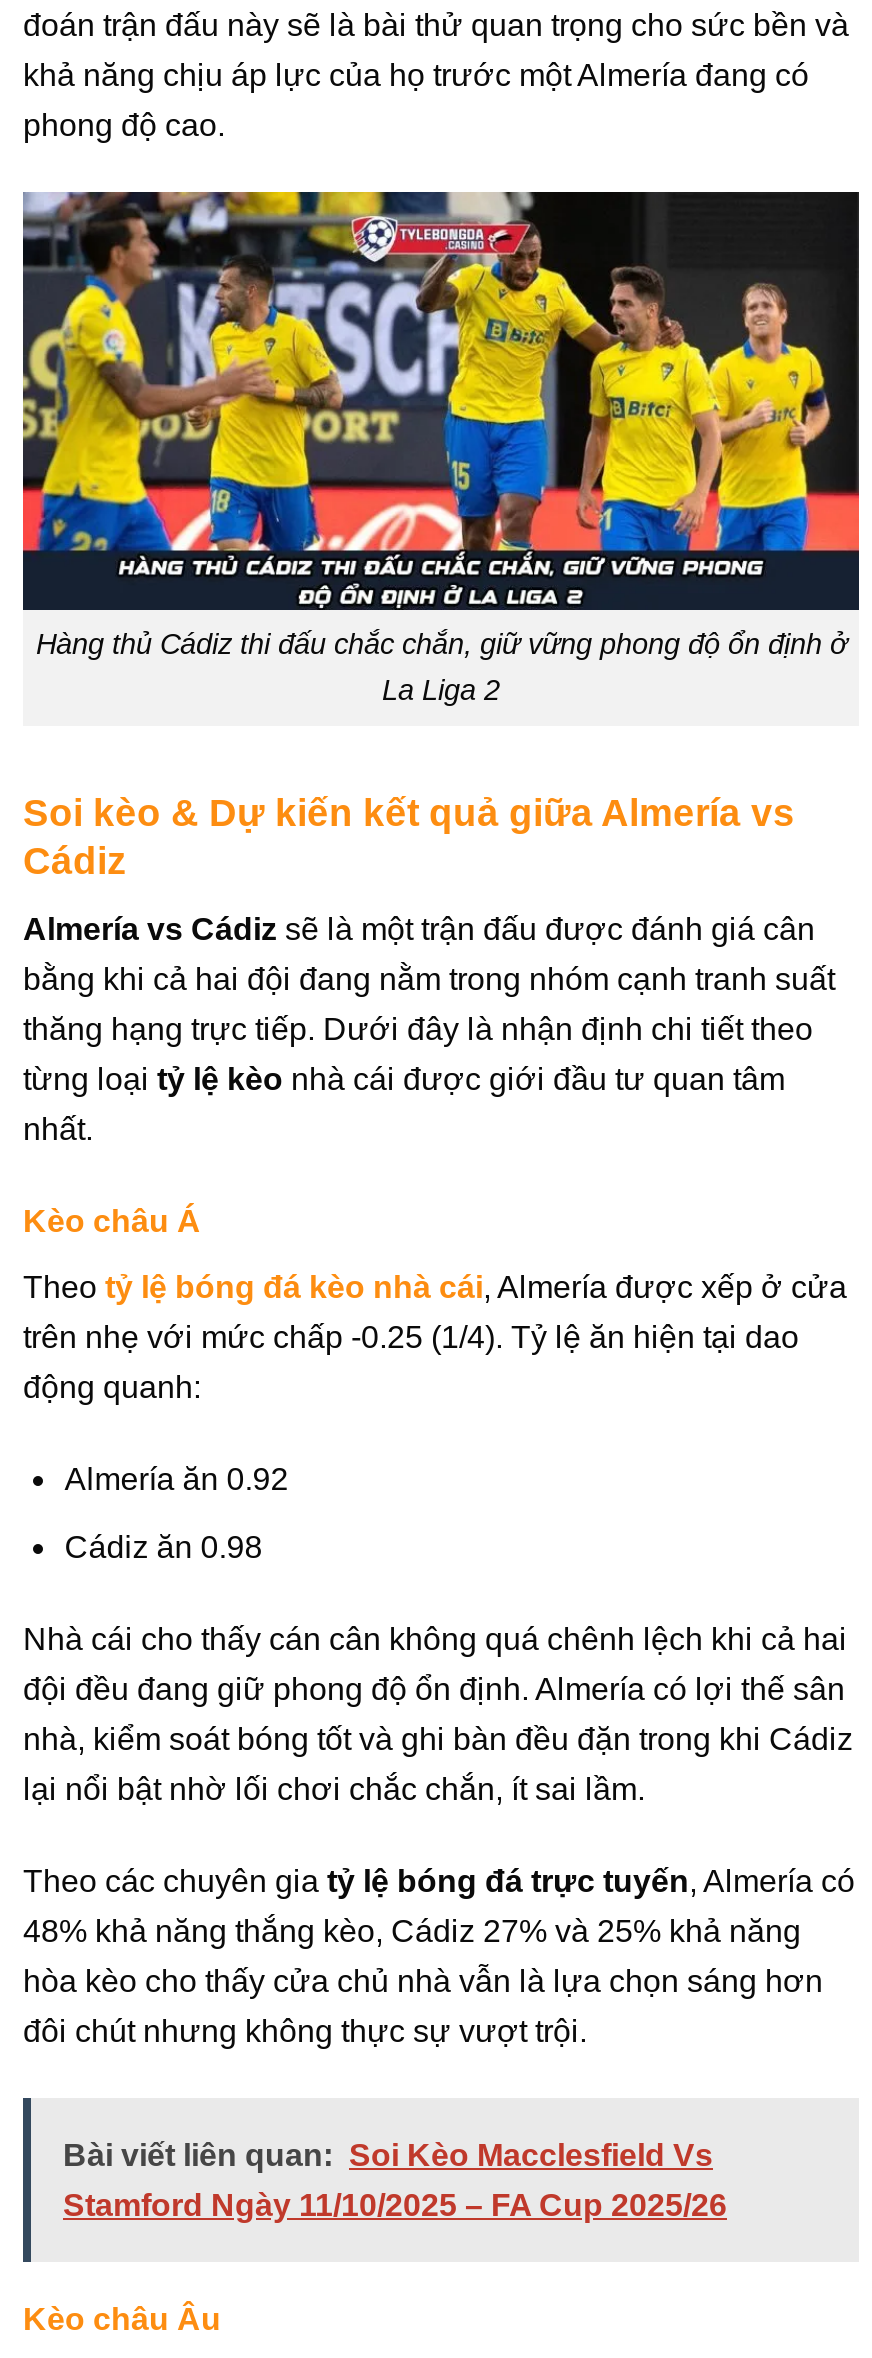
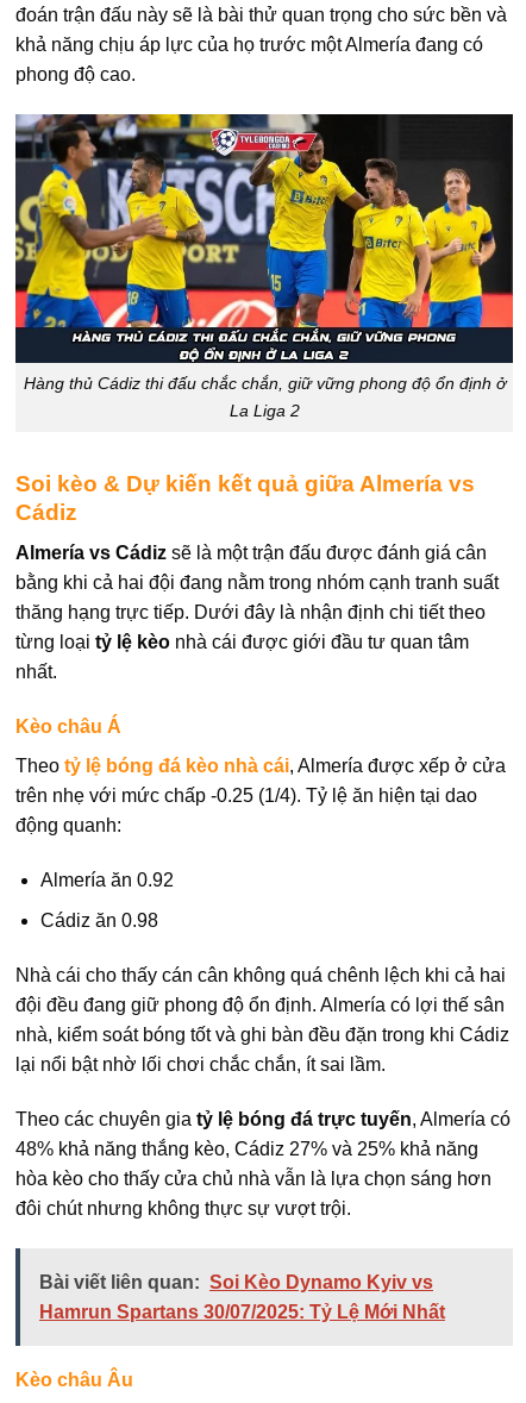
- Bài viết liên quan: Soi Kèo Macclesfield Vs
+ Bài viết liên quan: Soi Kèo Dynamo Kyiv vs

- Stamford Ngày 11/10/2025 – FA Cup 2025/26
+ Hamrun Spartans 30/07/2025: Tỷ Lệ Mới Nhất
